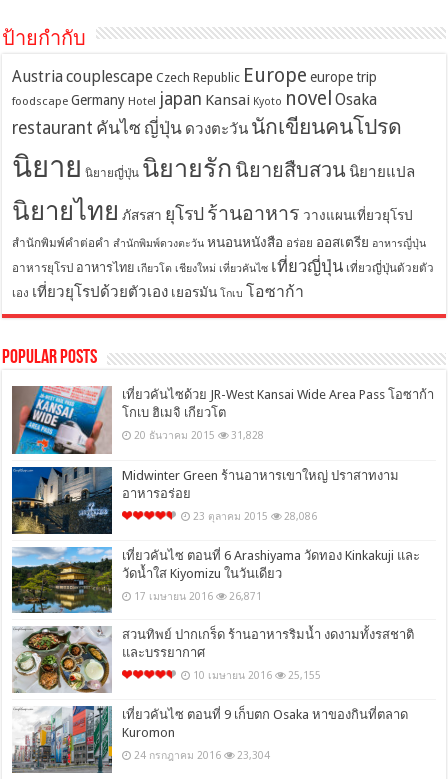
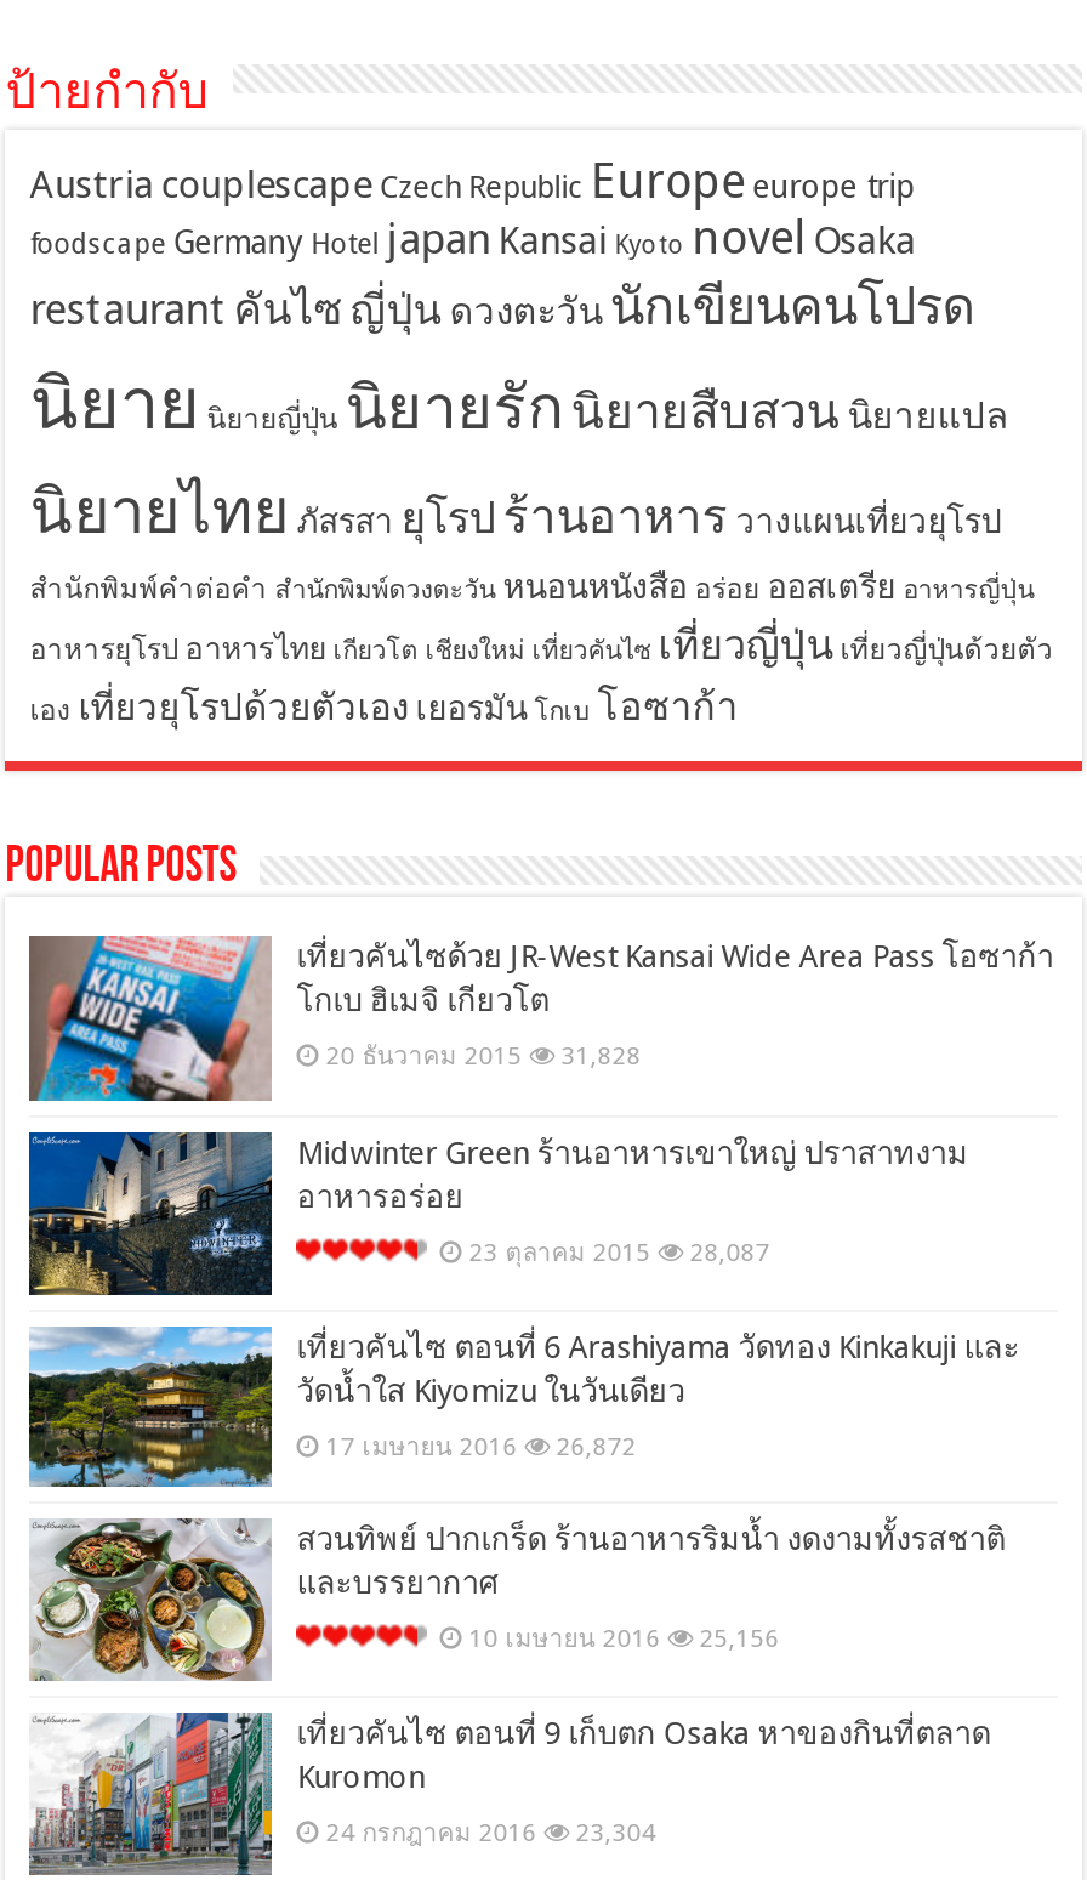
- 23 ตุลาคม 2015 28,086
+ 23 ตุลาคม 2015 28,087

- 17 เมษายน 2016 26,871
+ 17 เมษายน 2016 26,872

- 10 เมษายน 2016 25,155
+ 10 เมษายน 2016 25,156
